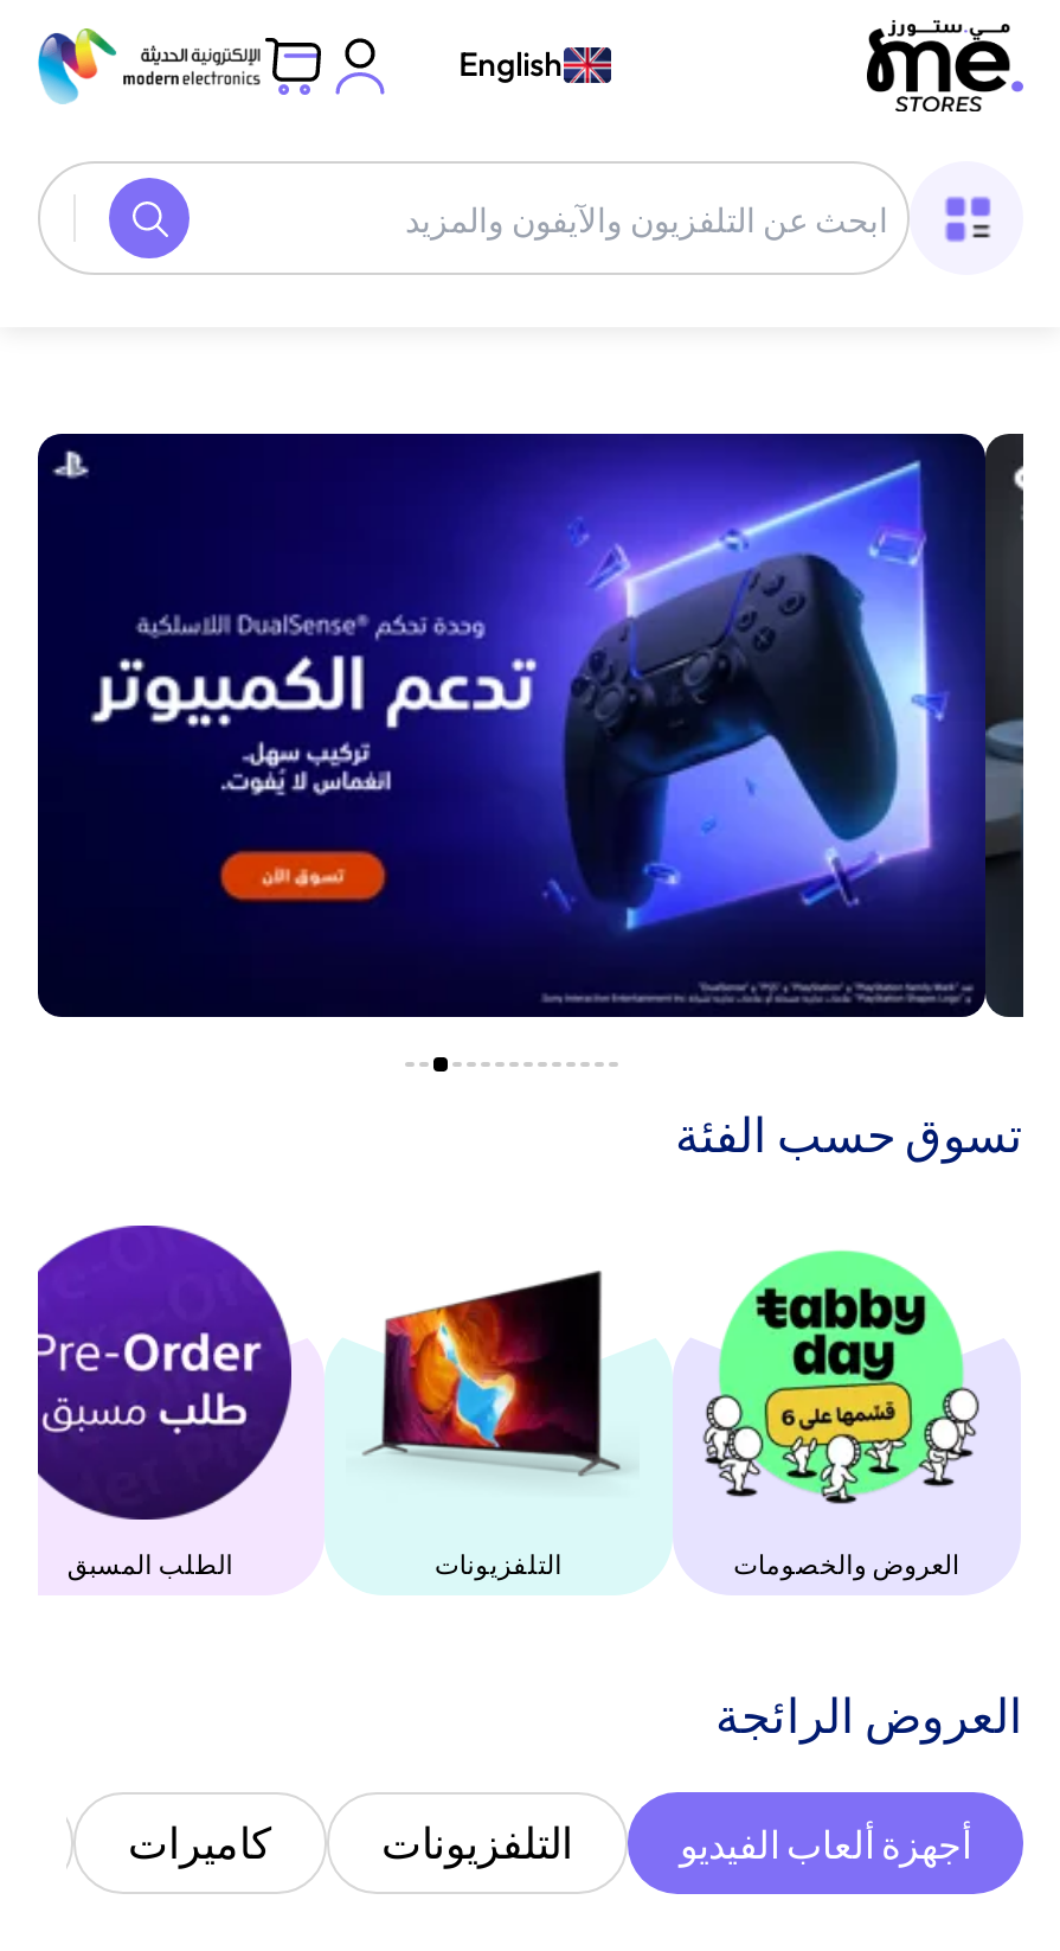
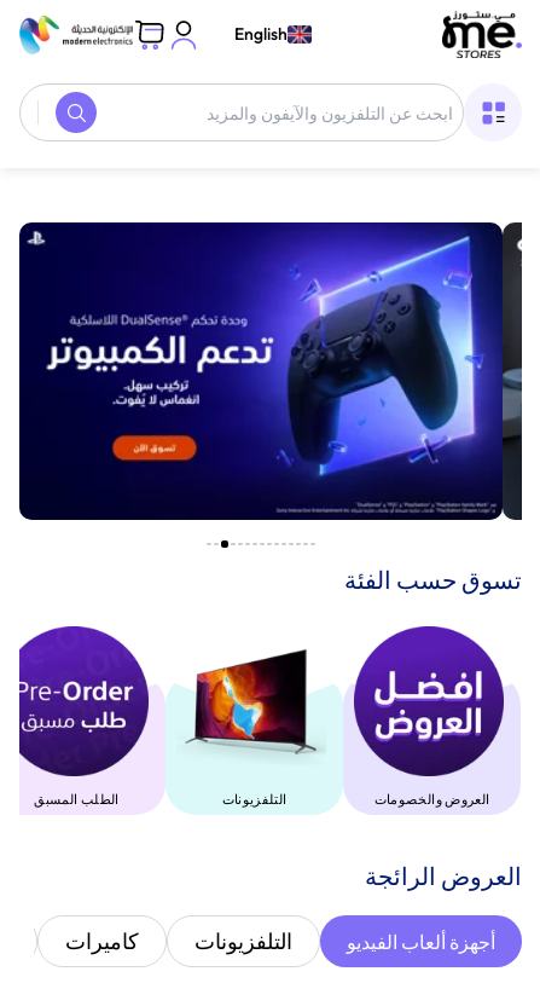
- [image]
+ [image]
